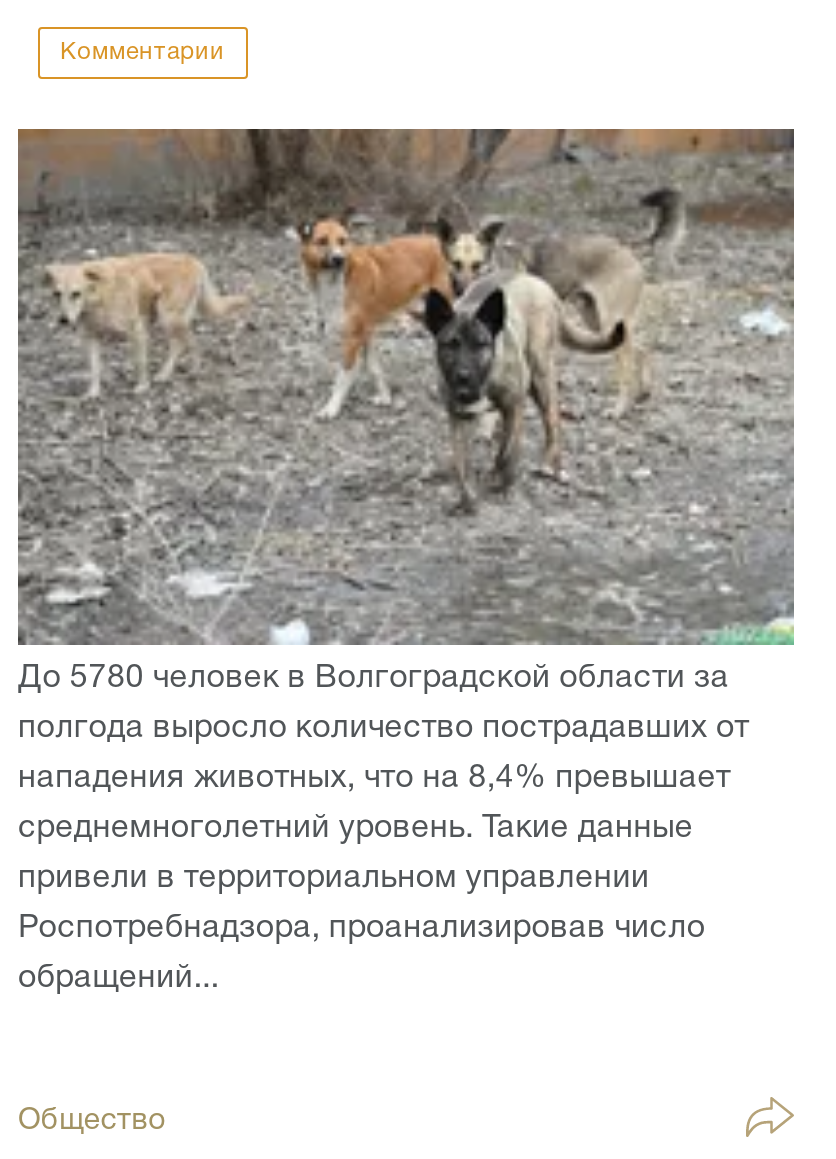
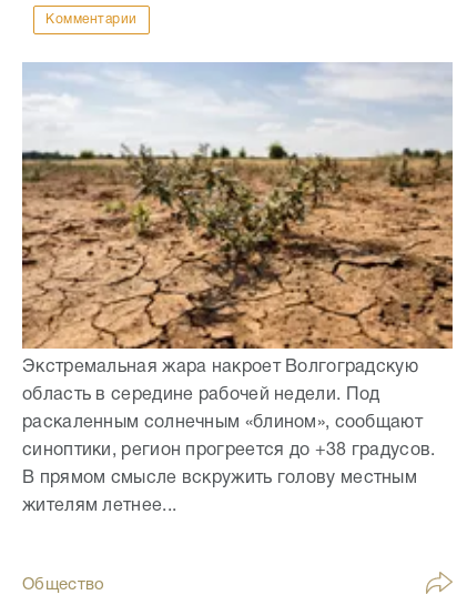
- [image]
- До 5780 человек в Волгоградской области за
- полгода выросло количество пострадавших от
- нападения животных, что на 8,4% превышает
- среднемноголетний уровень. Такие данные
- привели в территориальном управлении
- Роспотребнадзора, проанализировав число
- обращений...
+ [image]
+ Экстремальная жара накроет Волгоградскую
+ область в середине рабочей недели. Под
+ раскаленным солнечным «блином», сообщают
+ синоптики, регион прогреется до +38 градусов.
+ В прямом смысле вскружить голову местным
+ жителям летнее...
